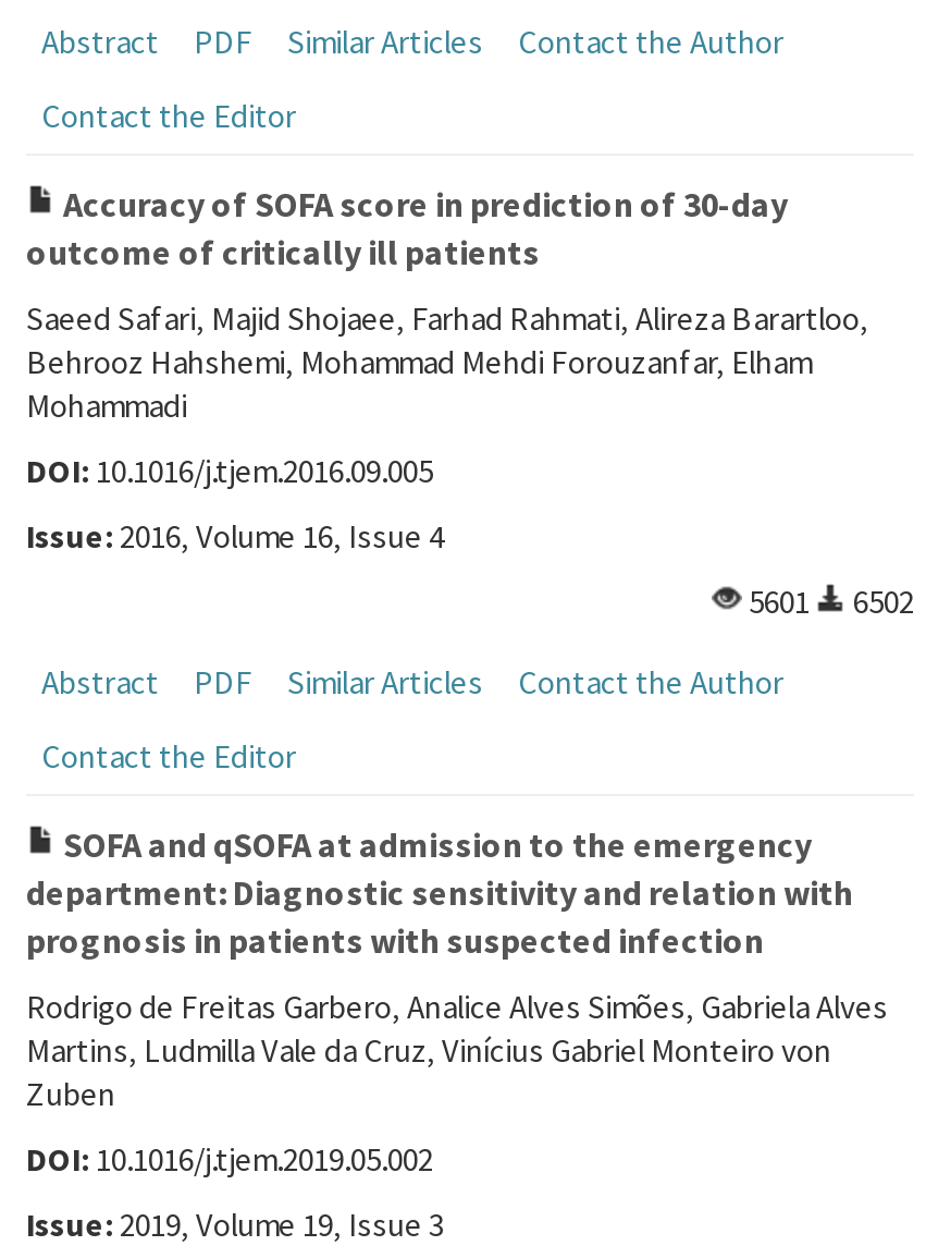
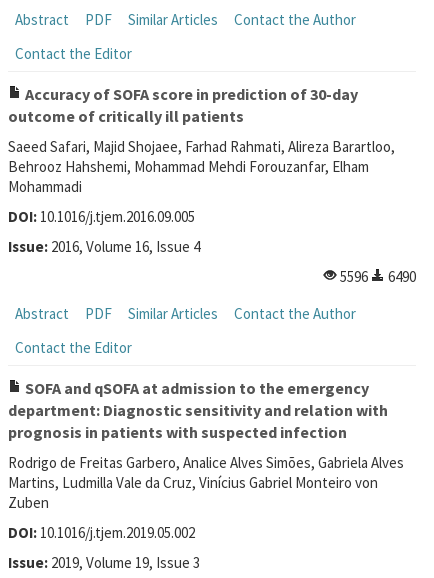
- 5601
+ 5596

- 6502
+ 6490
